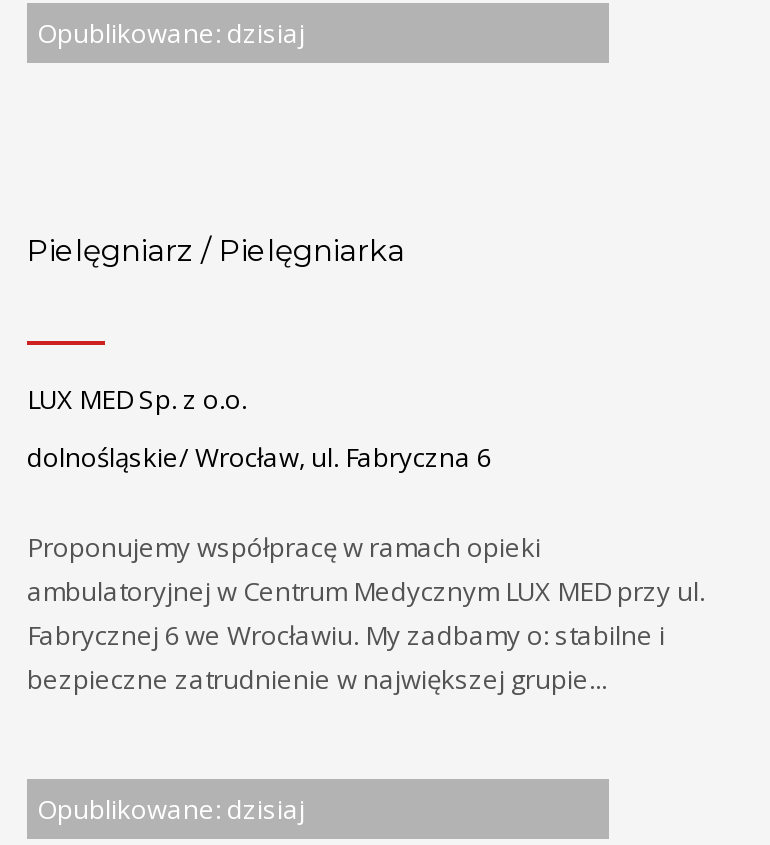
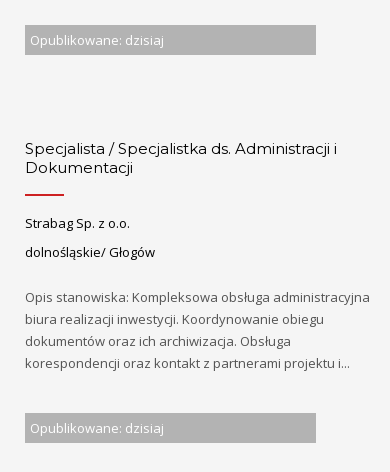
- Pielęgniarz / Pielęgniarka
+ Specjalista / Specjalistka ds. Administracji i
+ Dokumentacji

- LUX MED Sp. z o.o.
+ Strabag Sp. z o.o.

- dolnośląskie/ Wrocław, ul. Fabryczna 6
+ dolnośląskie/ Głogów

- Proponujemy współpracę w ramach opieki
- ambulatoryjnej w Centrum Medycznym LUX MED przy ul.
- Fabrycznej 6 we Wrocławiu. My zadbamy o: stabilne i
- bezpieczne zatrudnienie w największej grupie...
+ Opis stanowiska: Kompleksowa obsługa administracyjna
+ biura realizacji inwestycji. Koordynowanie obiegu
+ dokumentów oraz ich archiwizacja. Obsługa
+ korespondencji oraz kontakt z partnerami projektu i...
